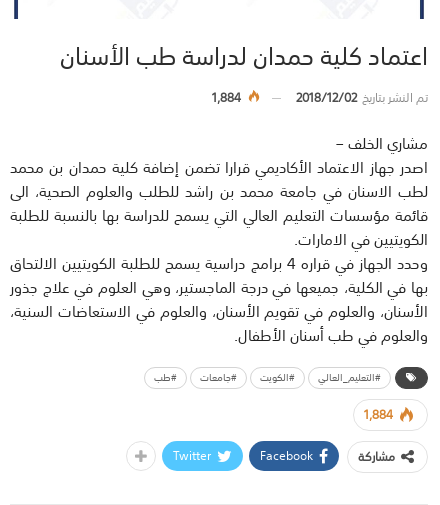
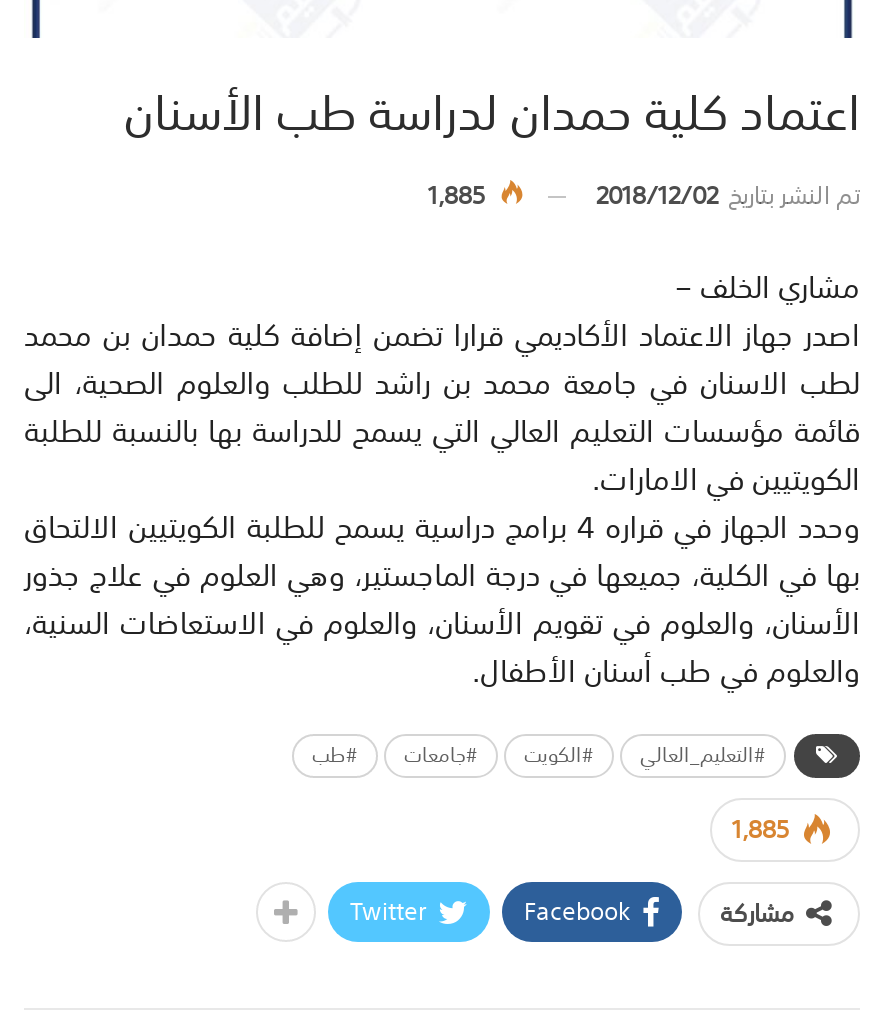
- 1,884
+ 1,885

- 1,884
+ 1,885
